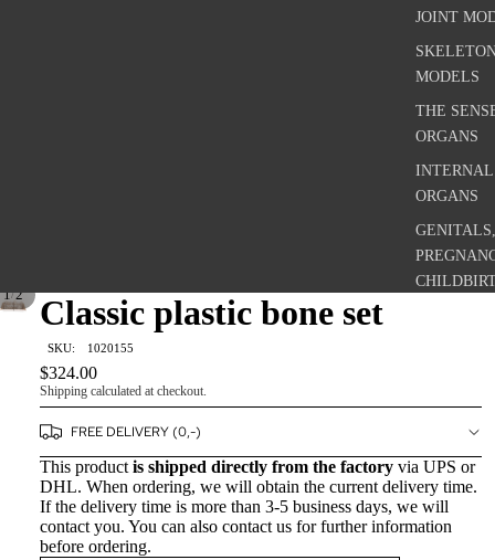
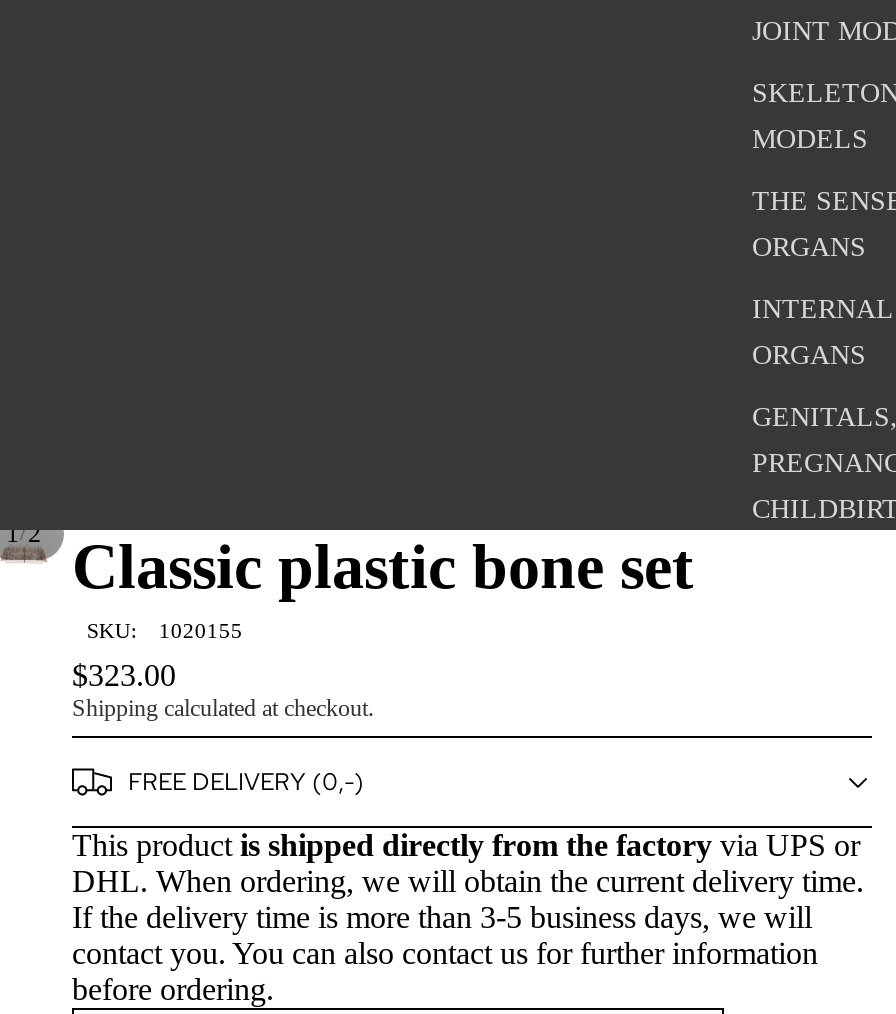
- $324.00
+ $323.00
